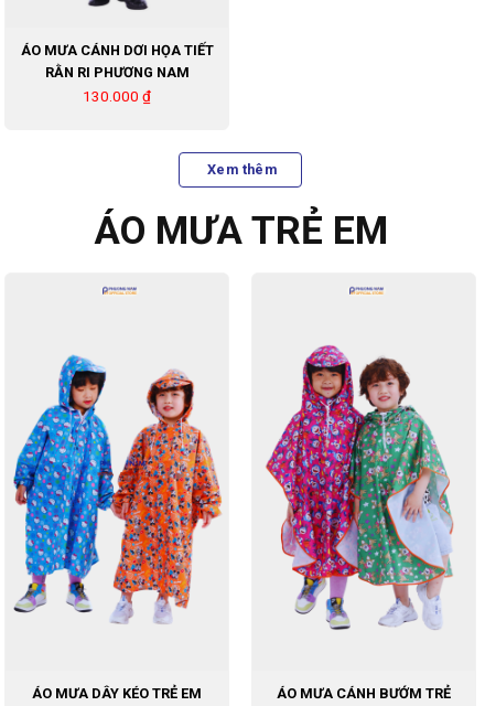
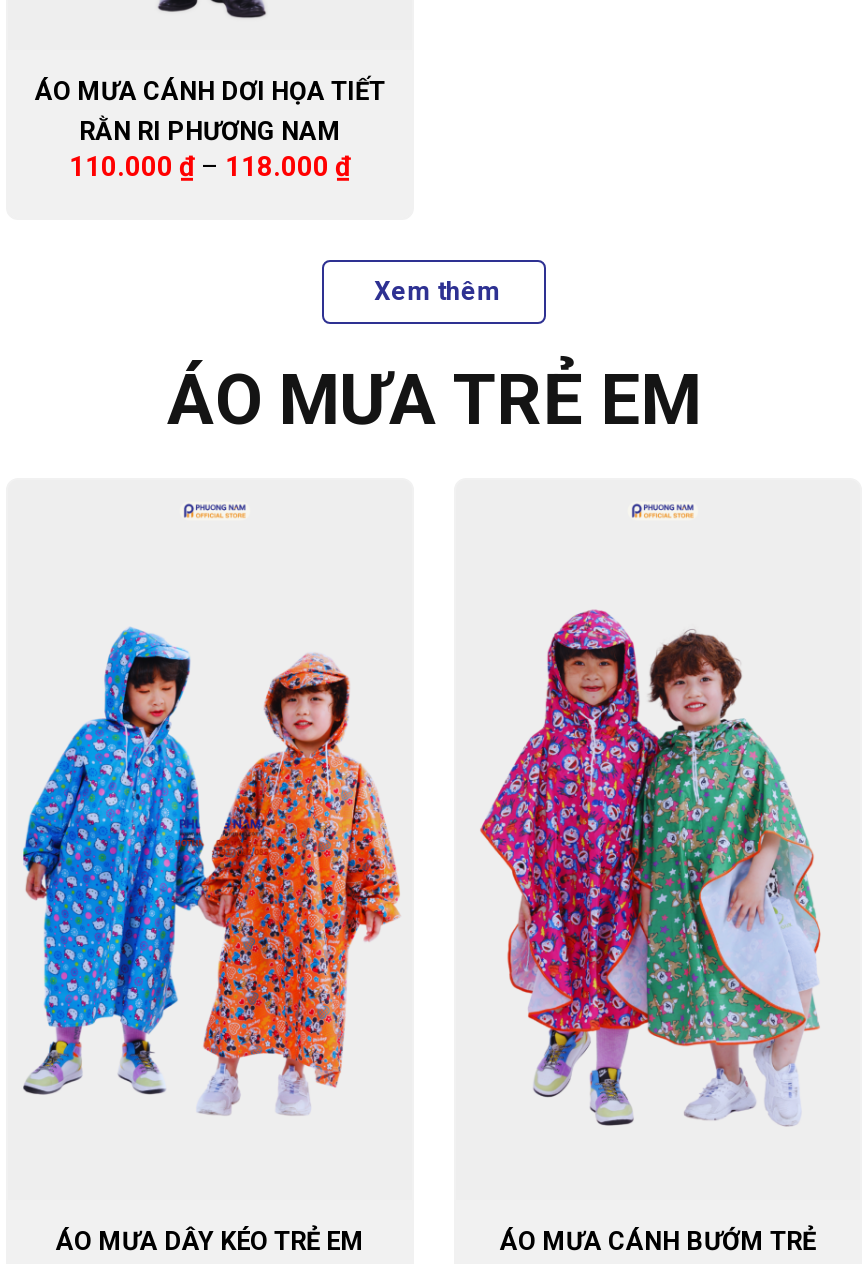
- 130.000 ₫
+ 110.000 ₫ – 118.000 ₫
